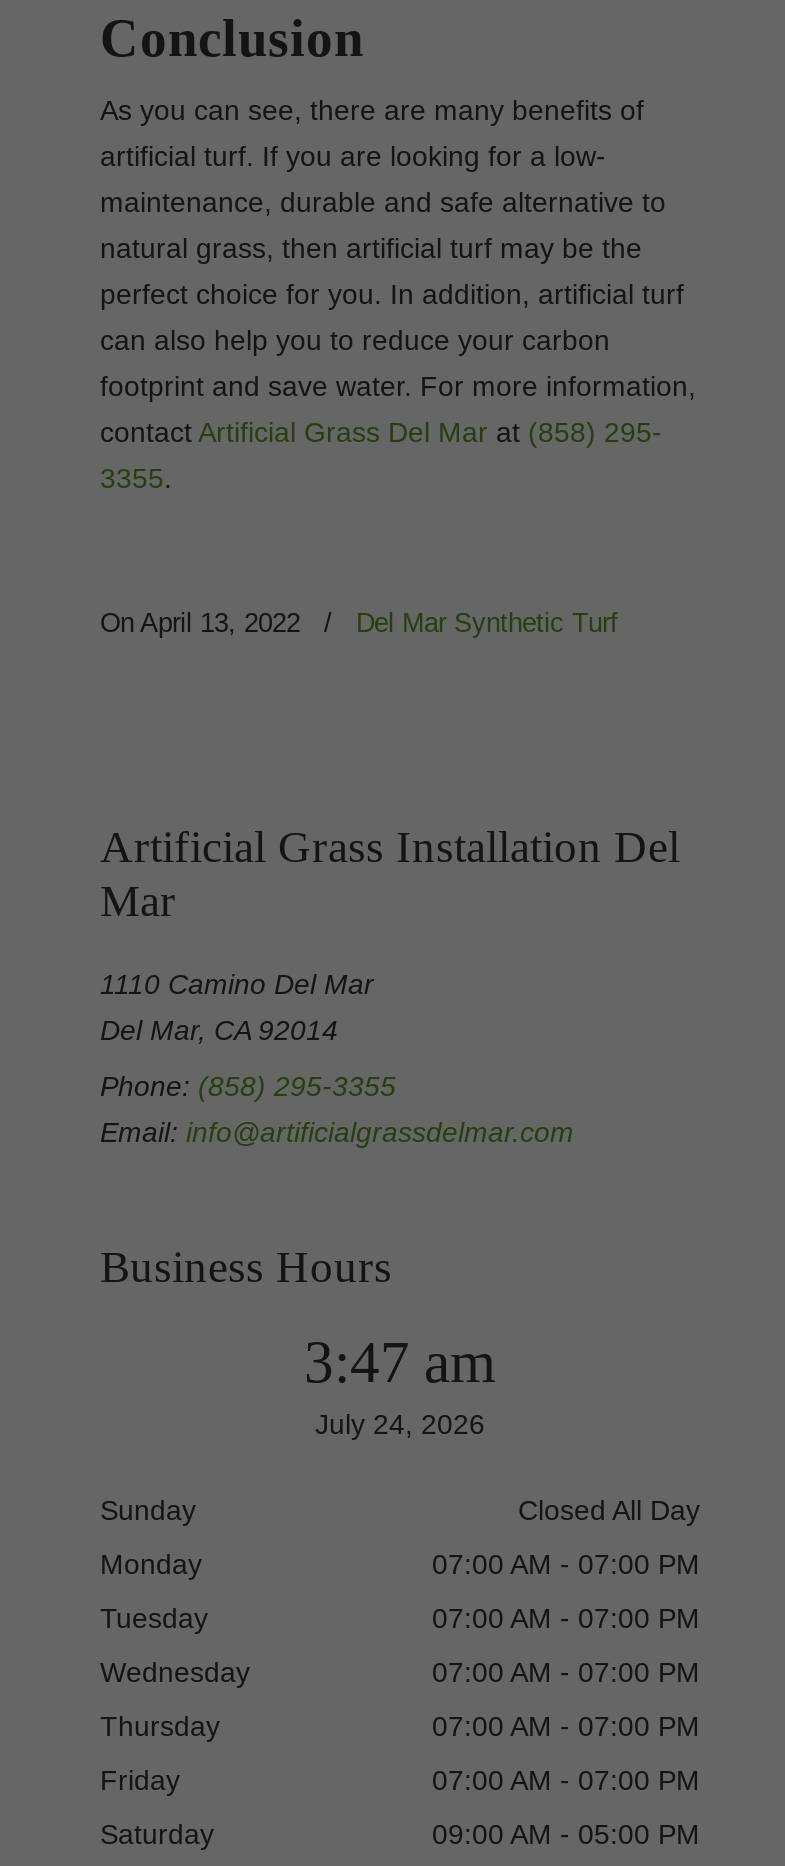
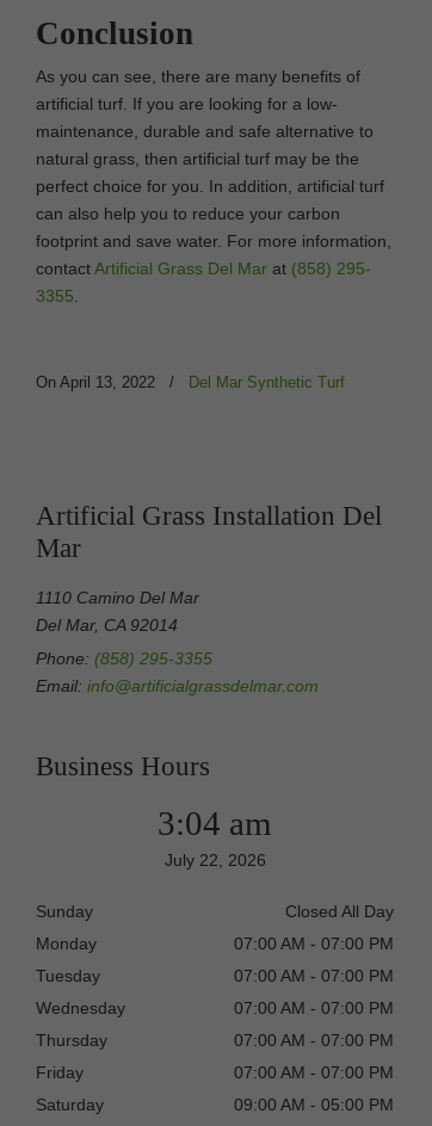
- 3:47 am
+ 3:04 am

- July 24, 2026
+ July 22, 2026
